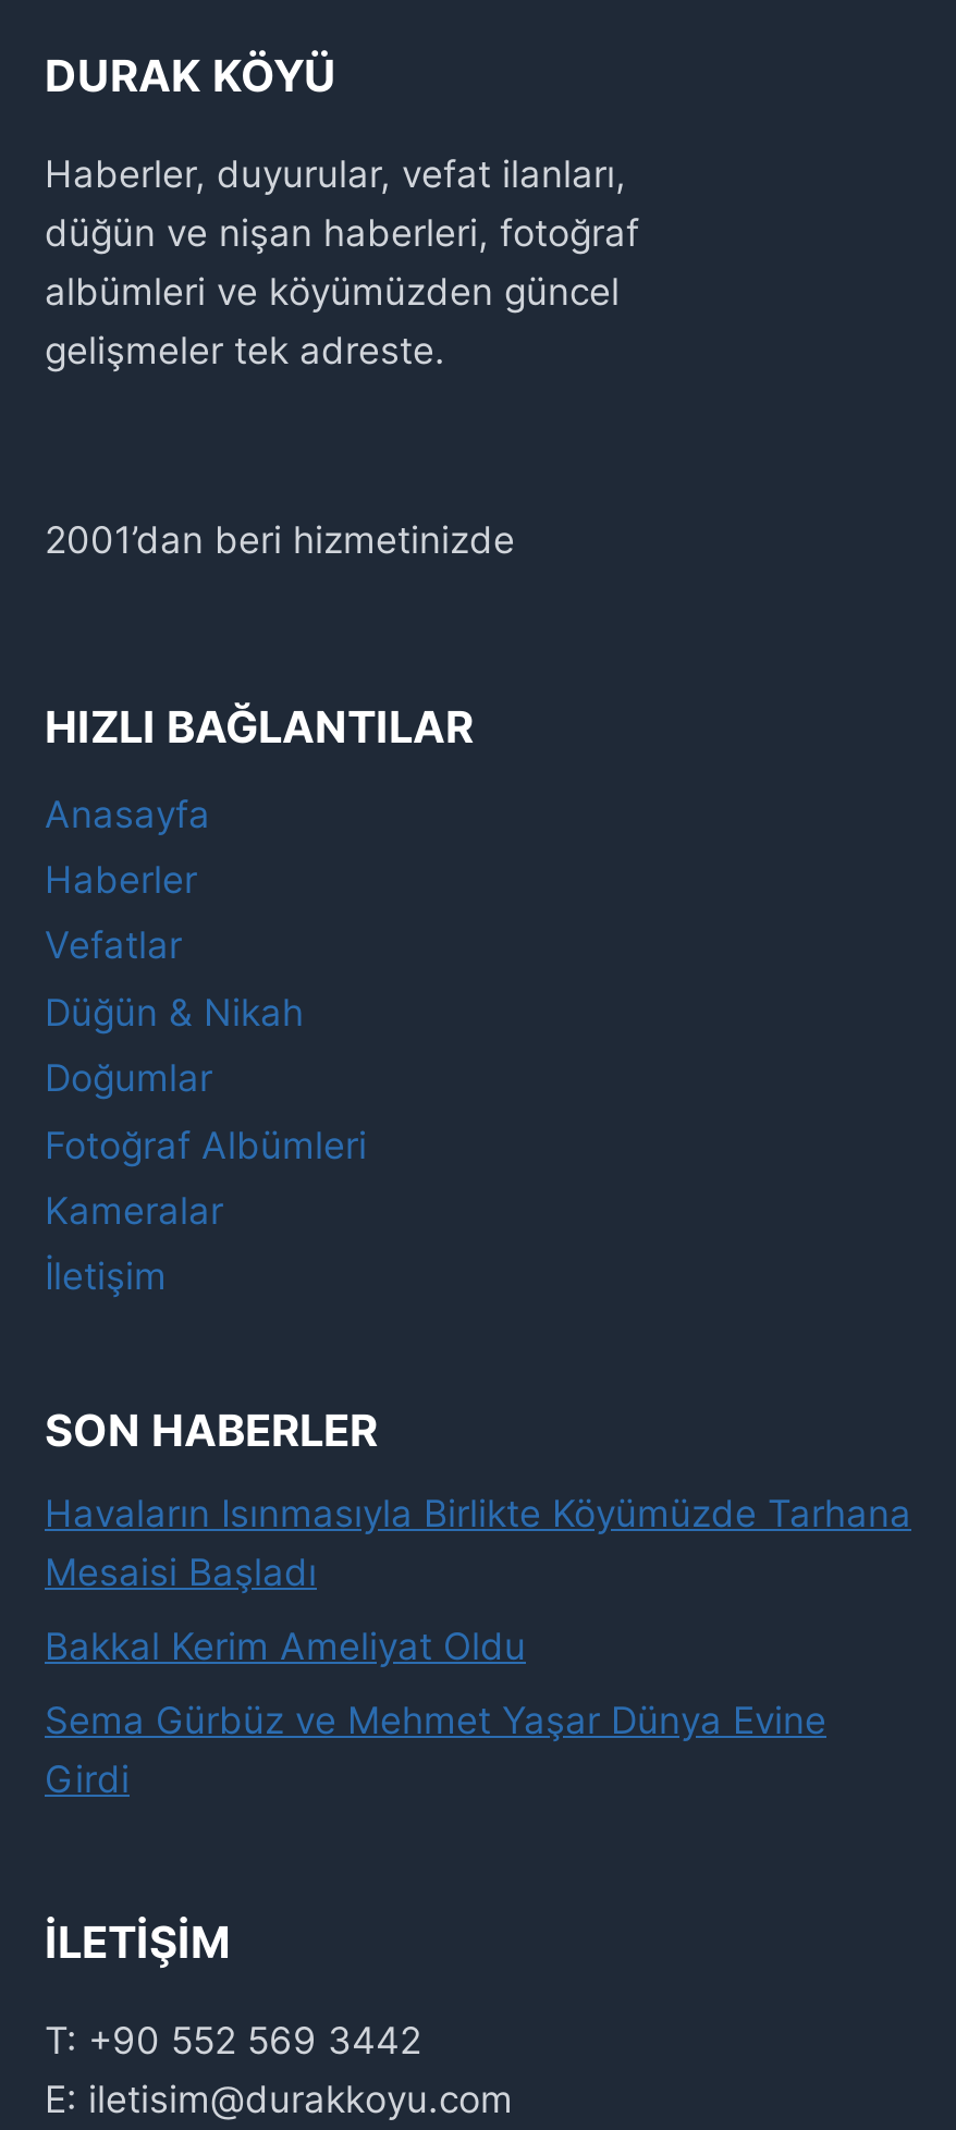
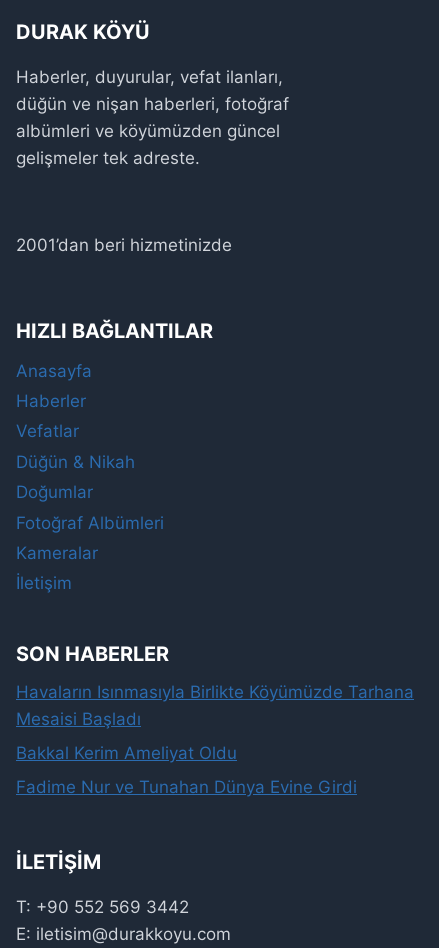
- Sema Gürbüz ve Mehmet Yaşar Dünya Evine
- Girdi
+ Fadime Nur ve Tunahan Dünya Evine Girdi
